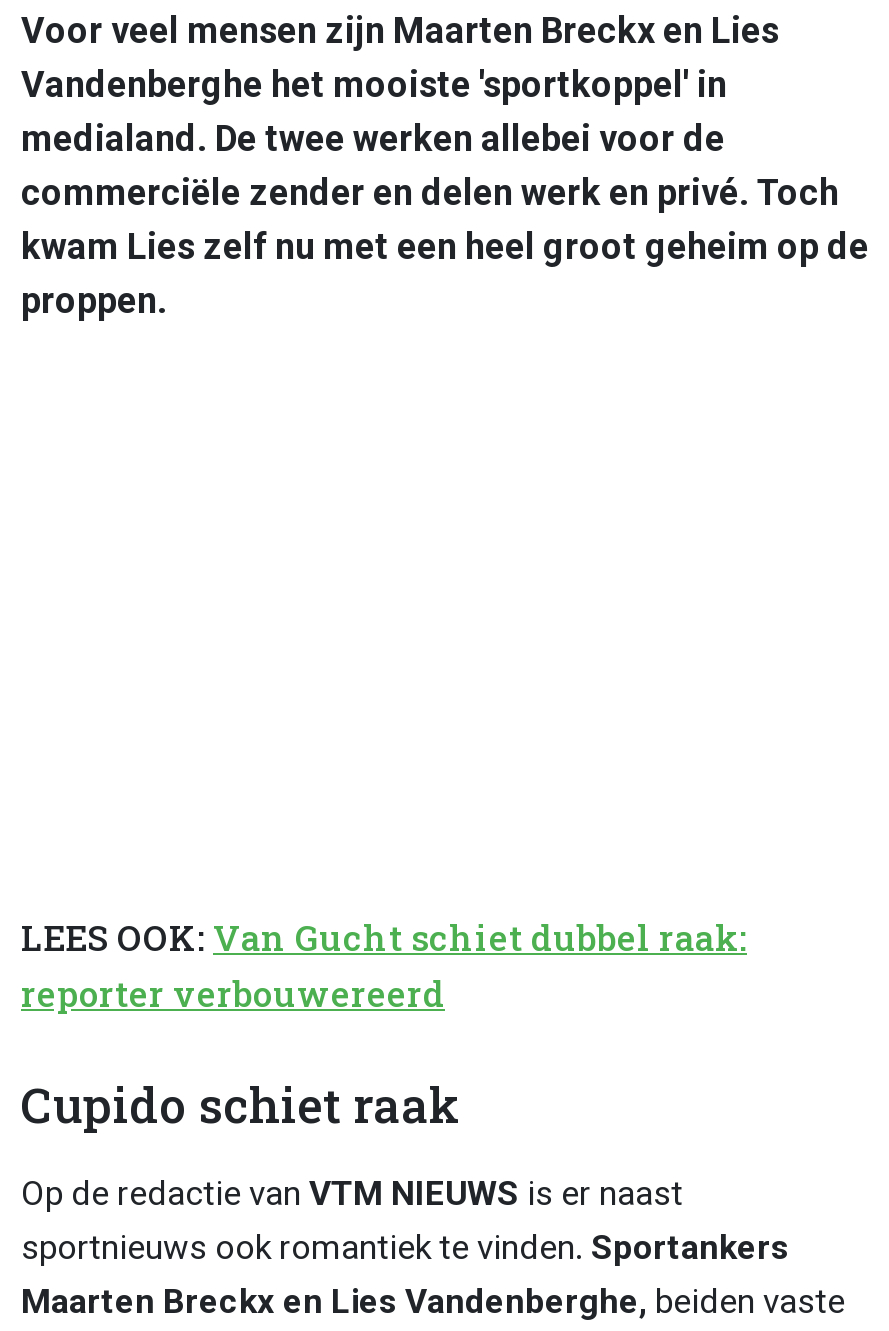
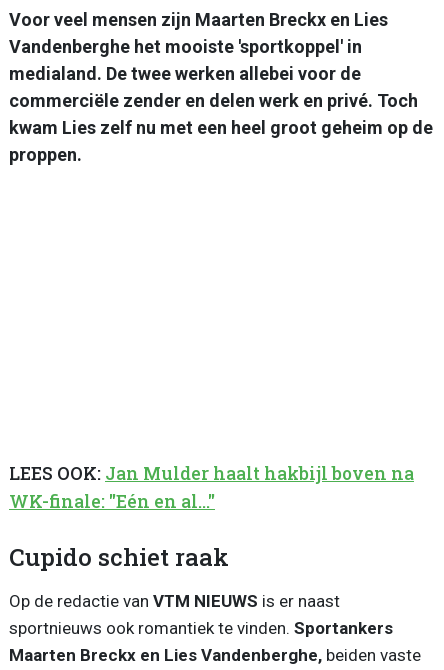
- LEES OOK: Van Gucht schiet dubbel raak:
- reporter verbouwereerd
+ LEES OOK: Jan Mulder haalt hakbijl boven na
+ WK-finale: "Eén en al..."
